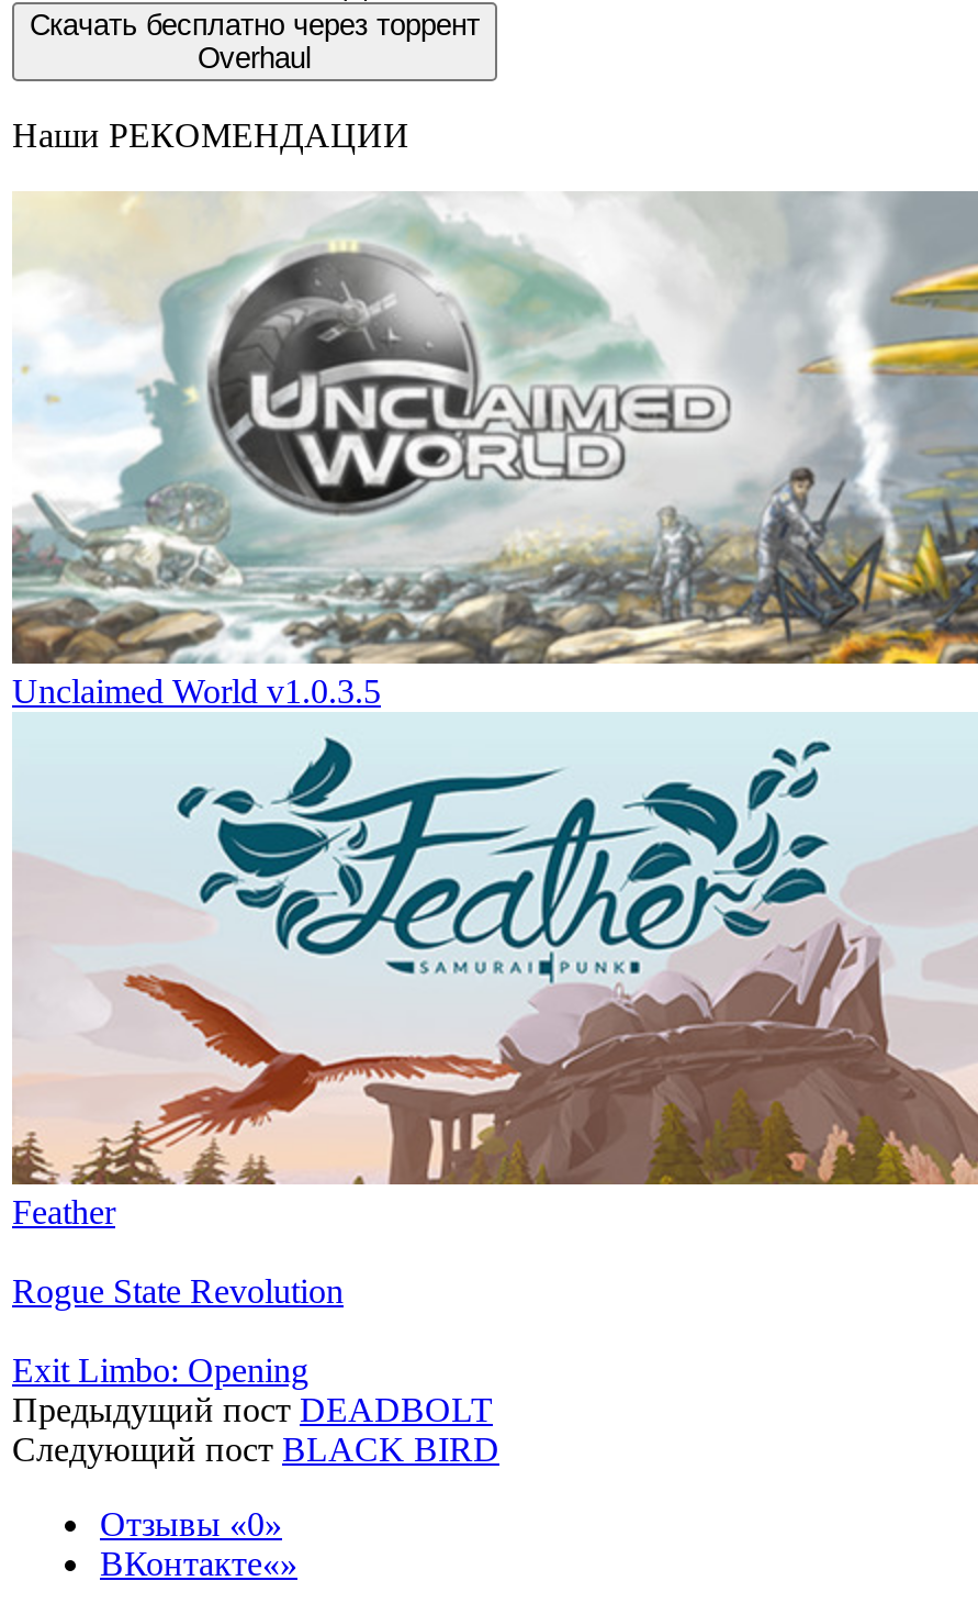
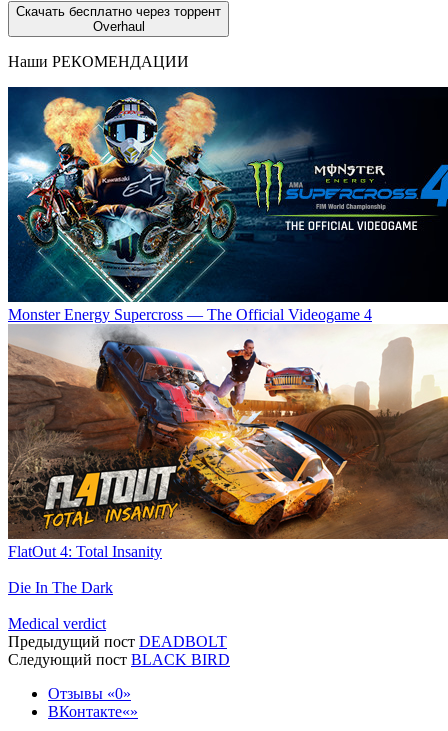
- [image]
- Unclaimed World v1.0.3.5
+ [image]
+ Monster Energy Supercross — The Official Videogame 4

- [image]
- Feather
+ [image]
+ FlatOut 4: Total Insanity

- Rogue State Revolution
+ Die In The Dark

- Exit Limbo: Opening
+ Medical verdict
